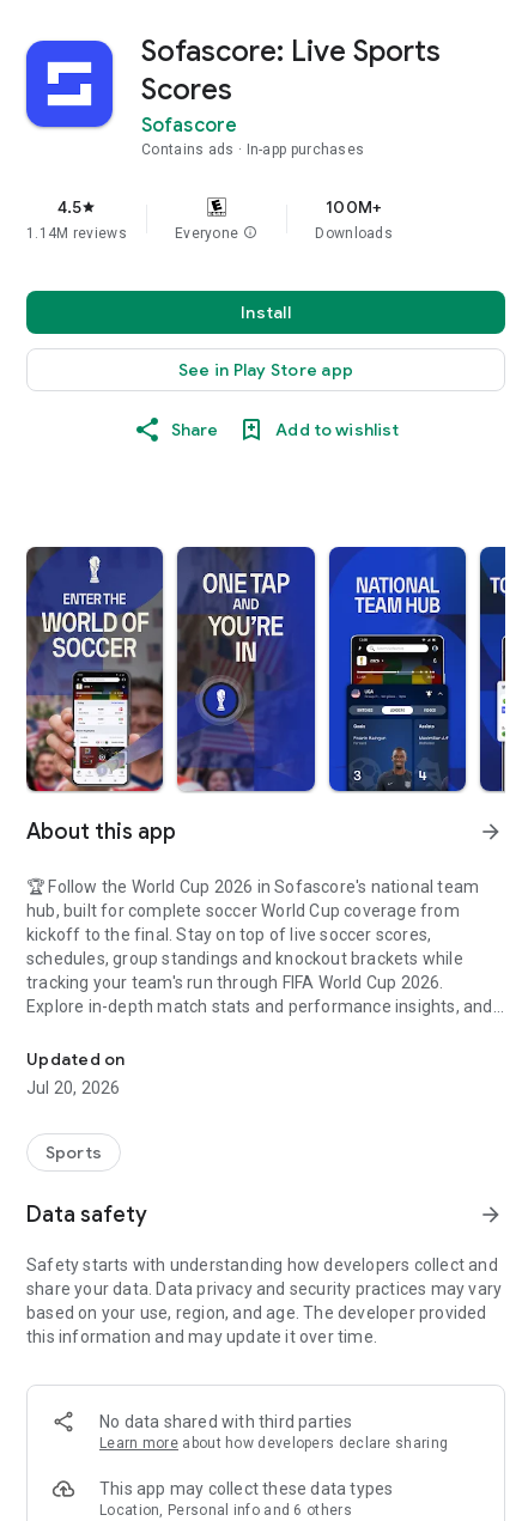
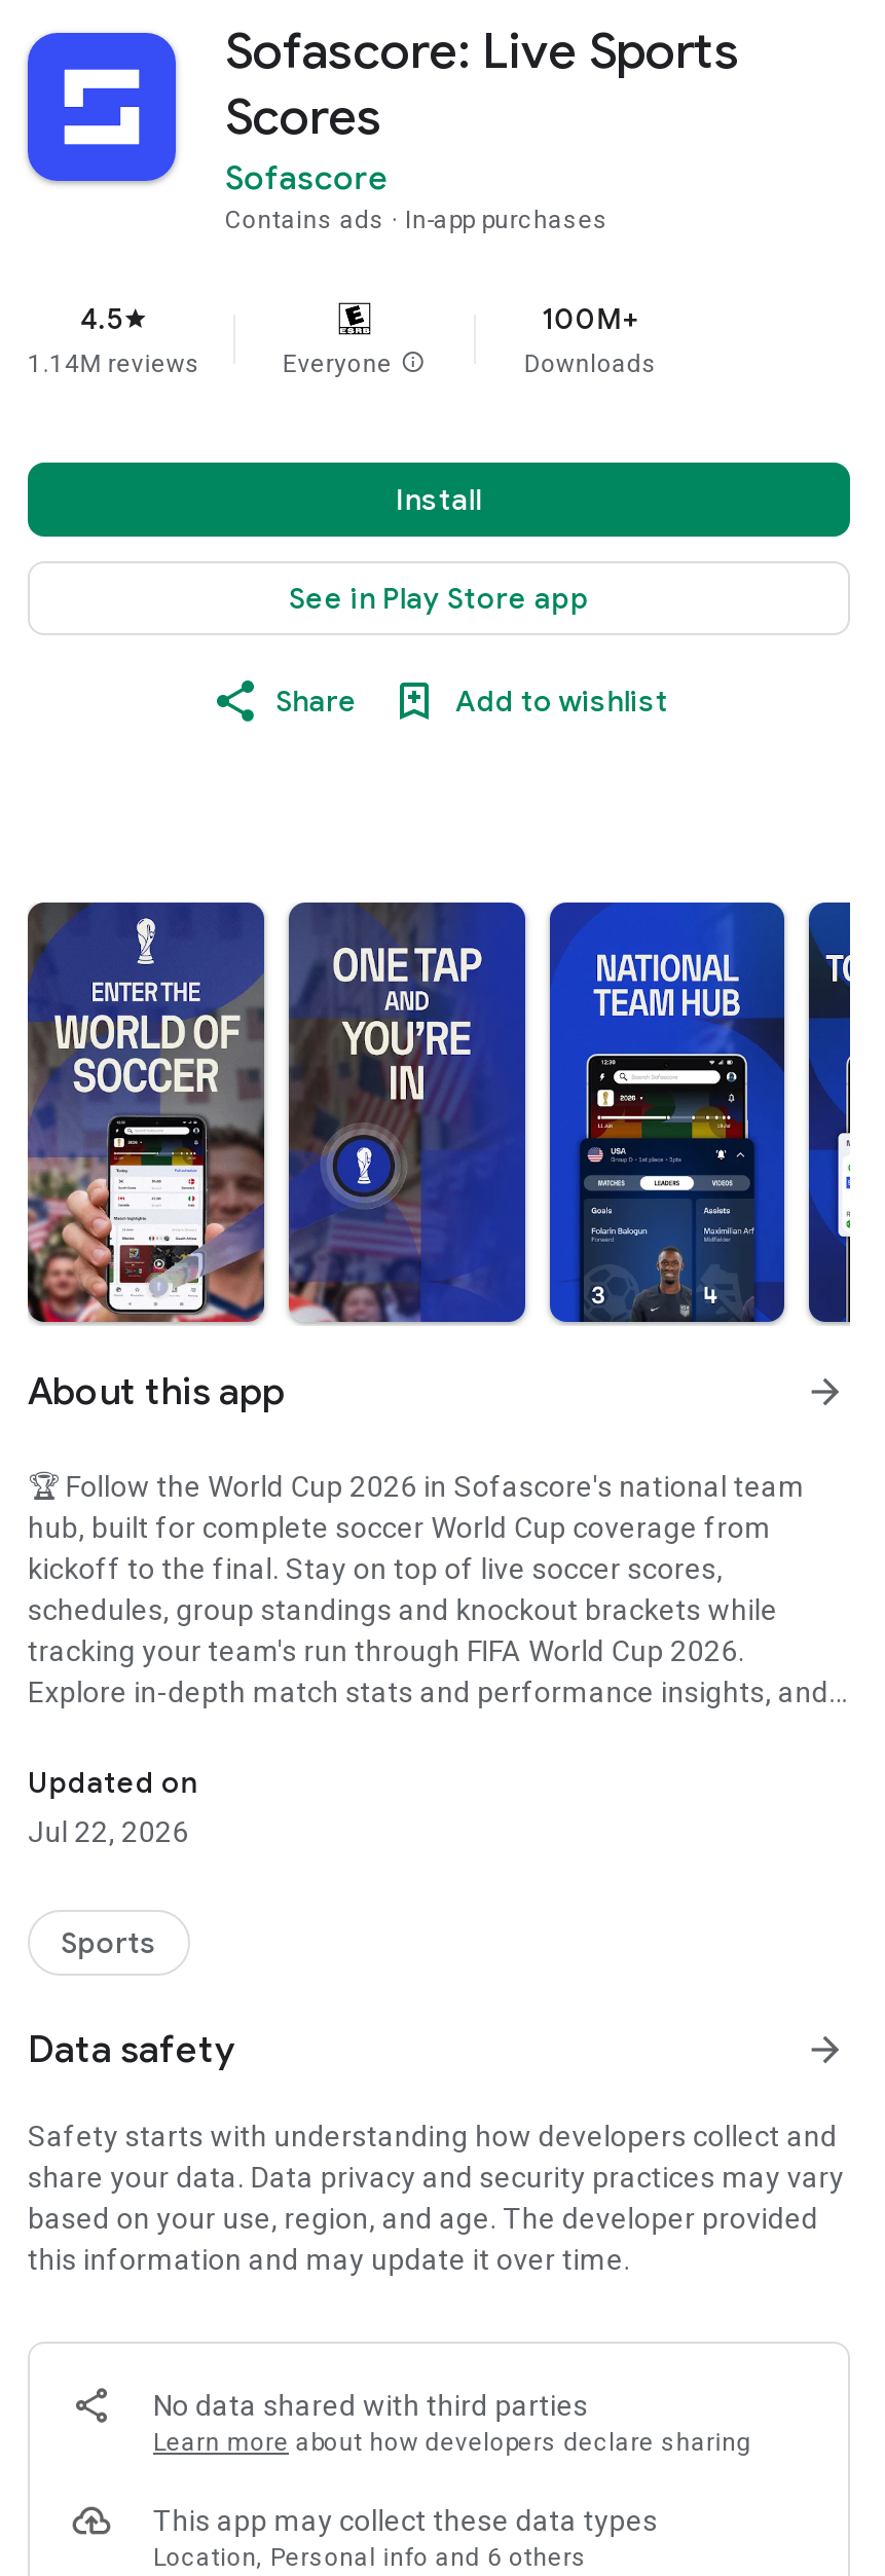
- Jul 20, 2026
+ Jul 22, 2026
